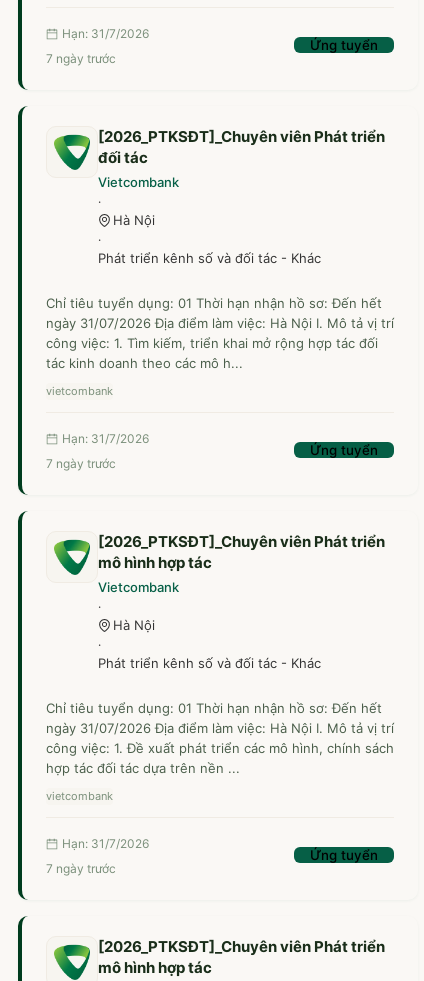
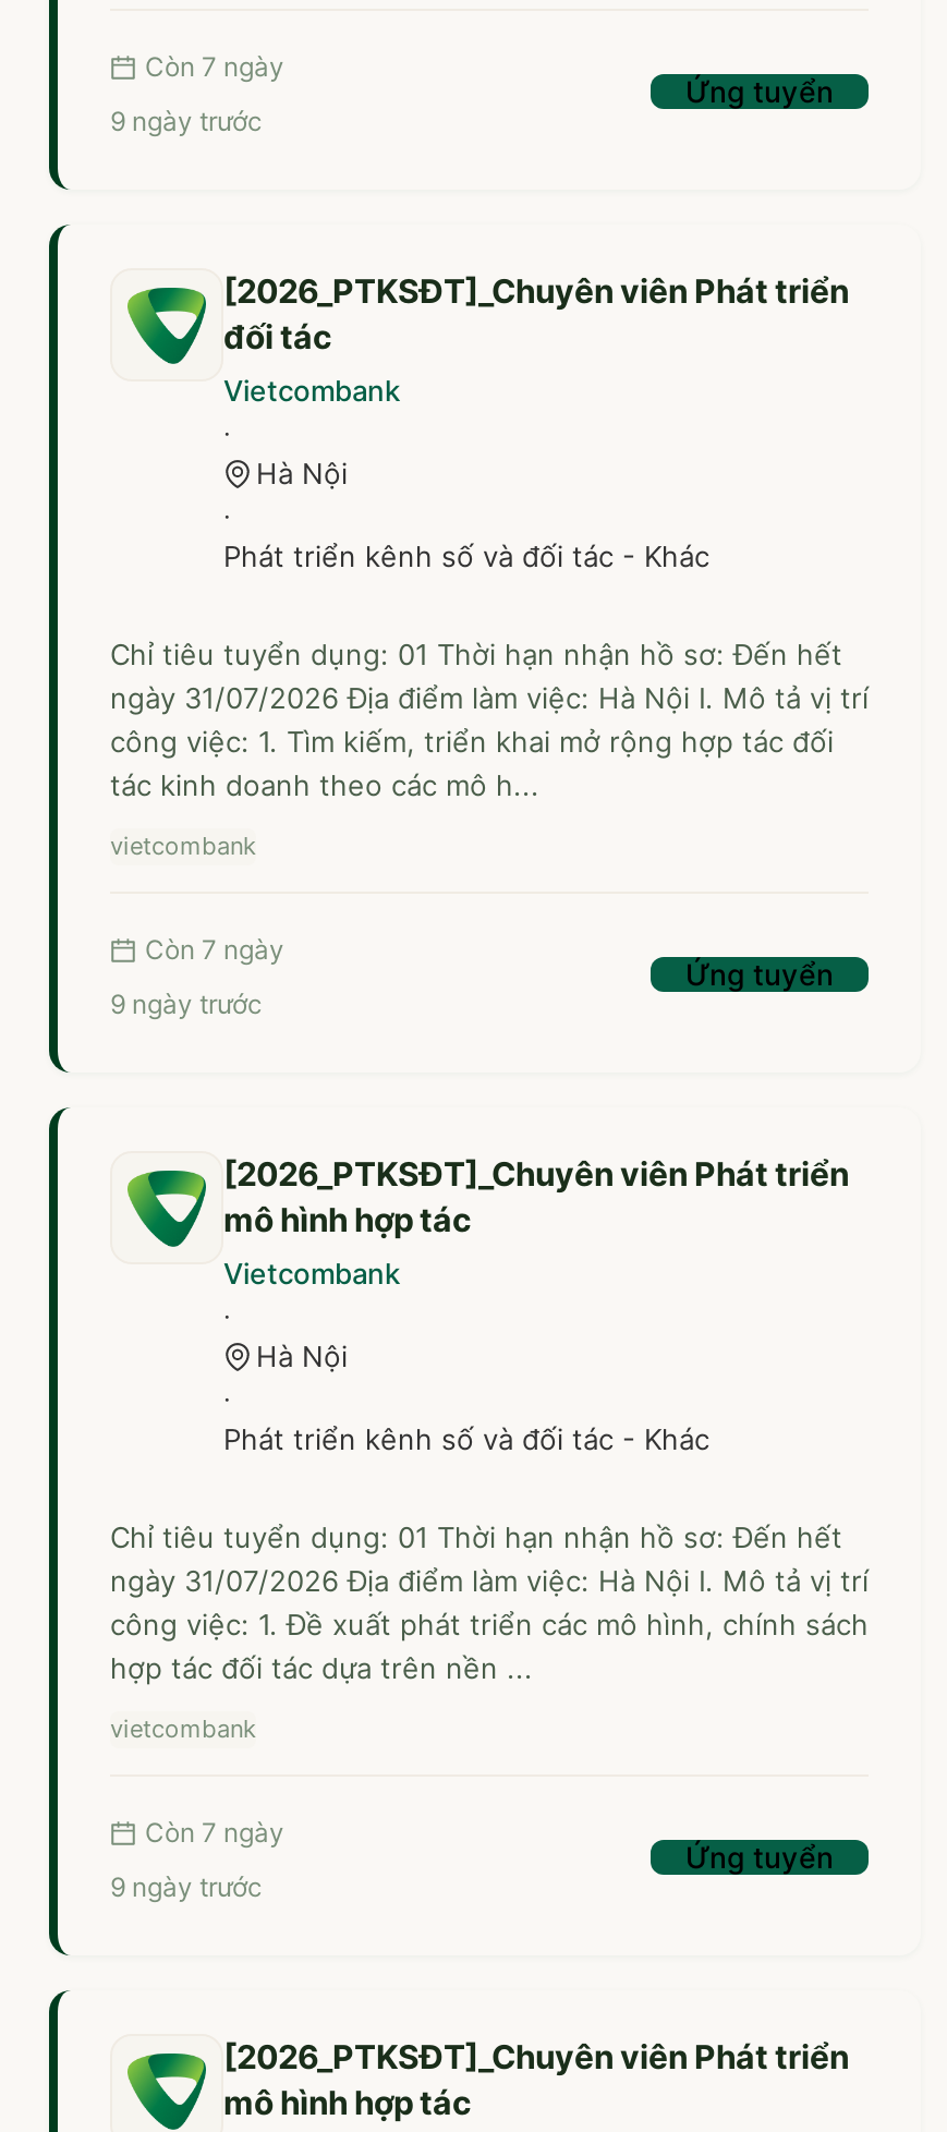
- Hạn: 31/7/2026
+ Còn 7 ngày

- 7 ngày trước
+ 9 ngày trước

- Hạn: 31/7/2026
+ Còn 7 ngày

- 7 ngày trước
+ 9 ngày trước

- Hạn: 31/7/2026
+ Còn 7 ngày

- 7 ngày trước
+ 9 ngày trước
